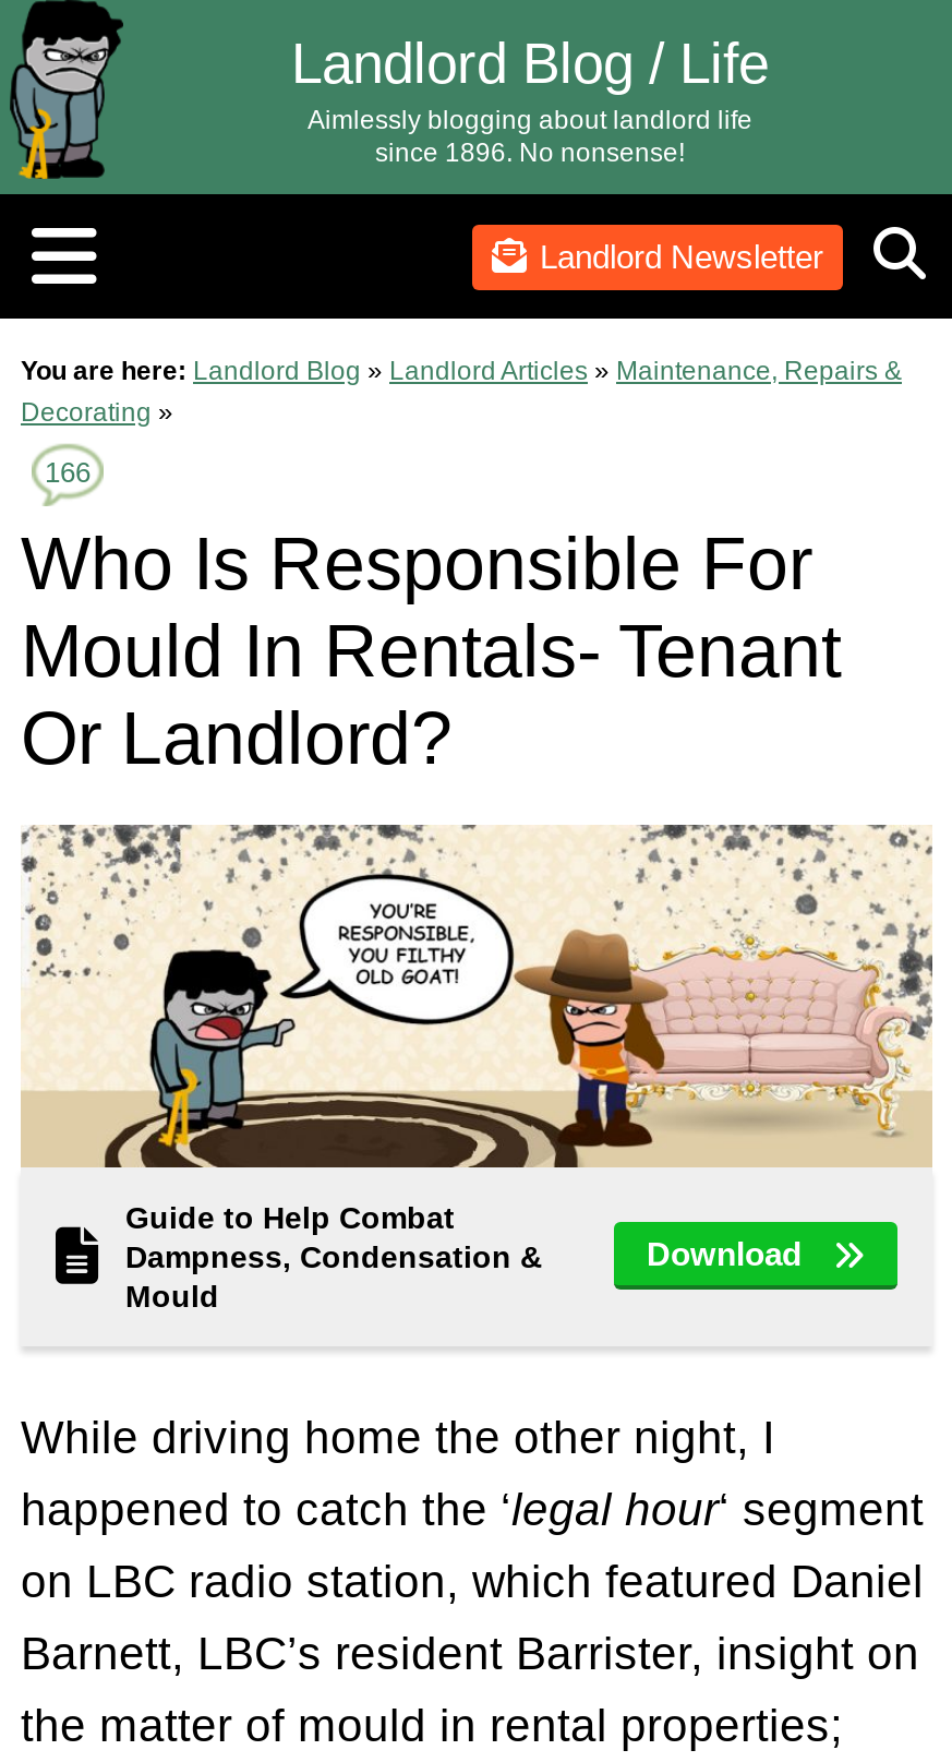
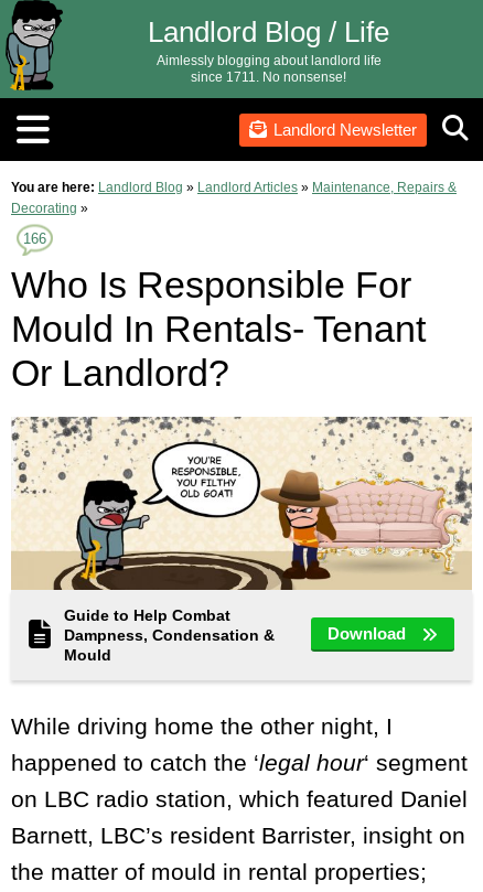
- since 1896. No nonsense!
+ since 1711. No nonsense!
